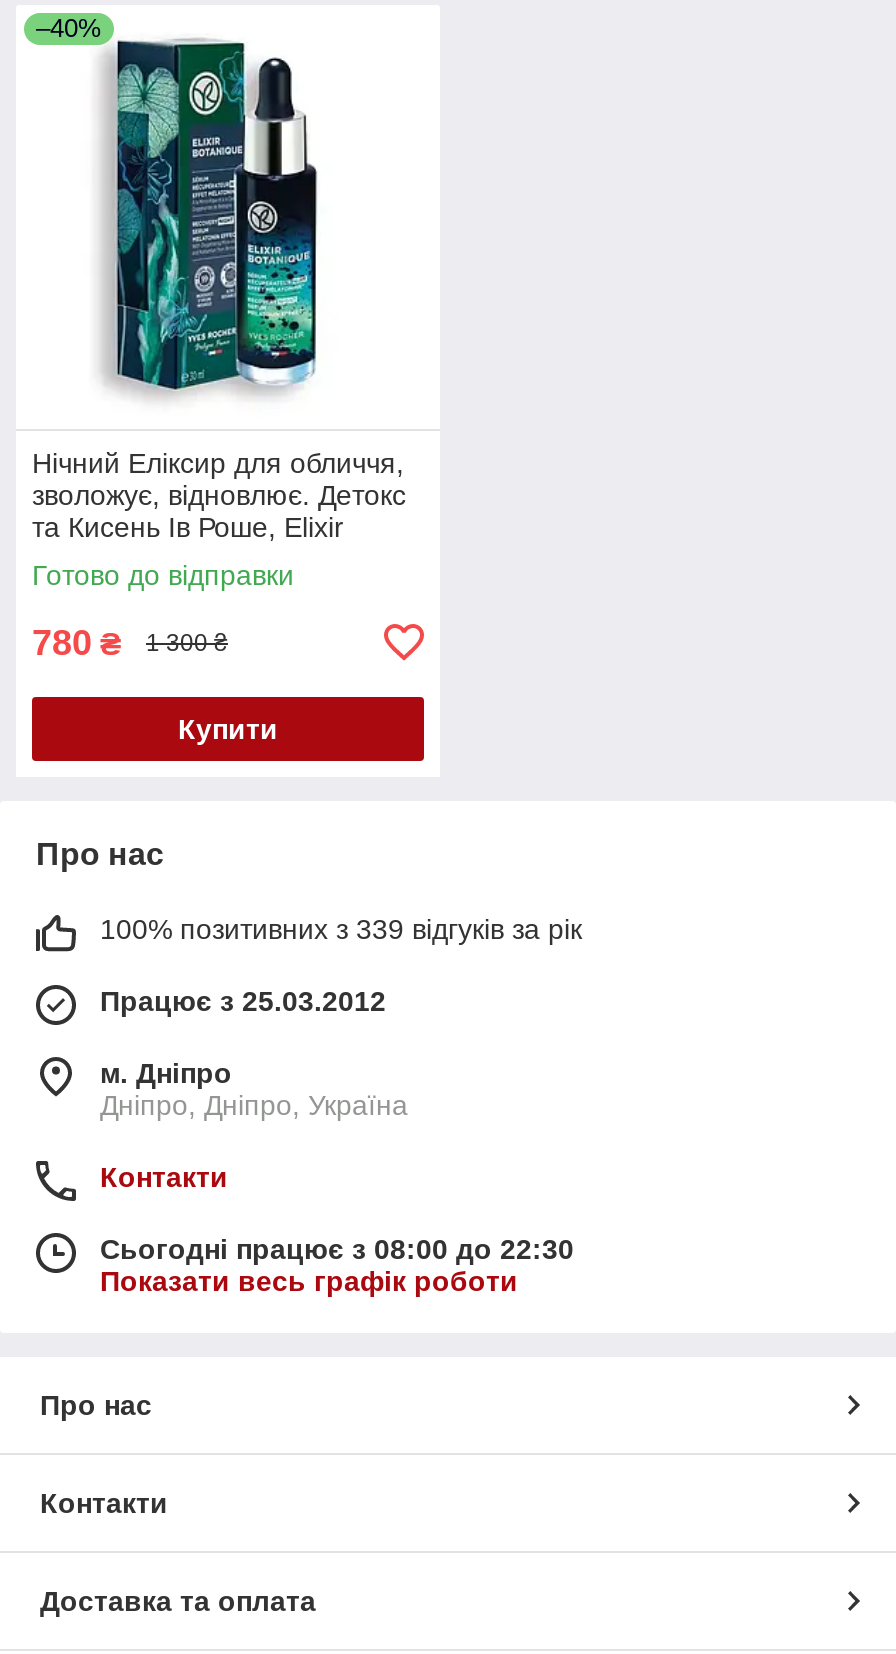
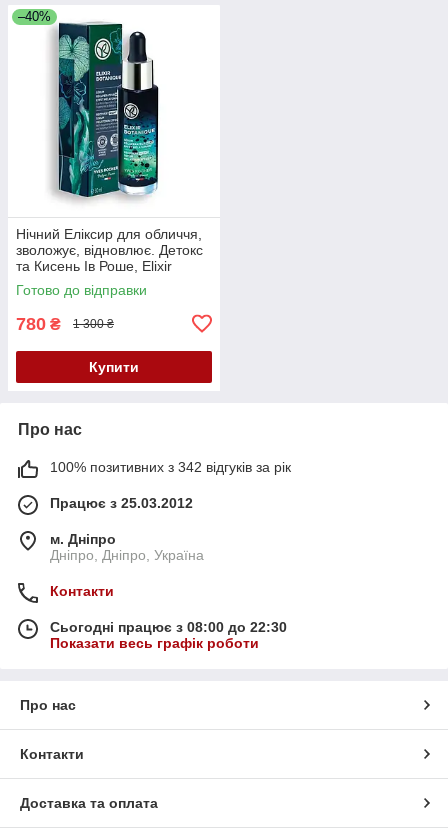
- 100% позитивних з 339 відгуків за рік
+ 100% позитивних з 342 відгуків за рік
